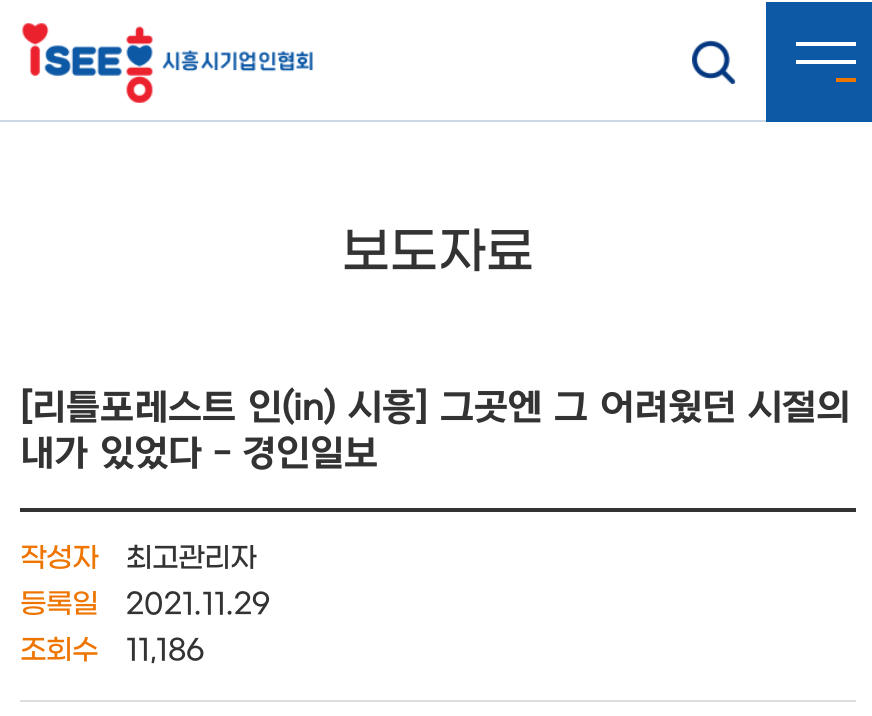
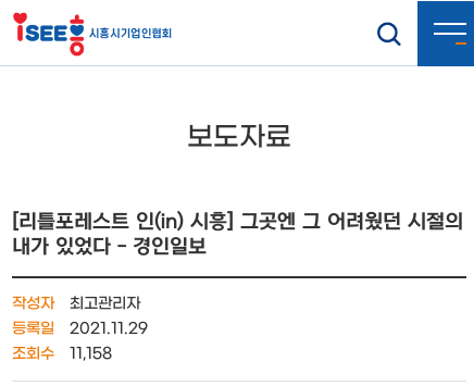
- 조회수 11,186
+ 조회수 11,158
